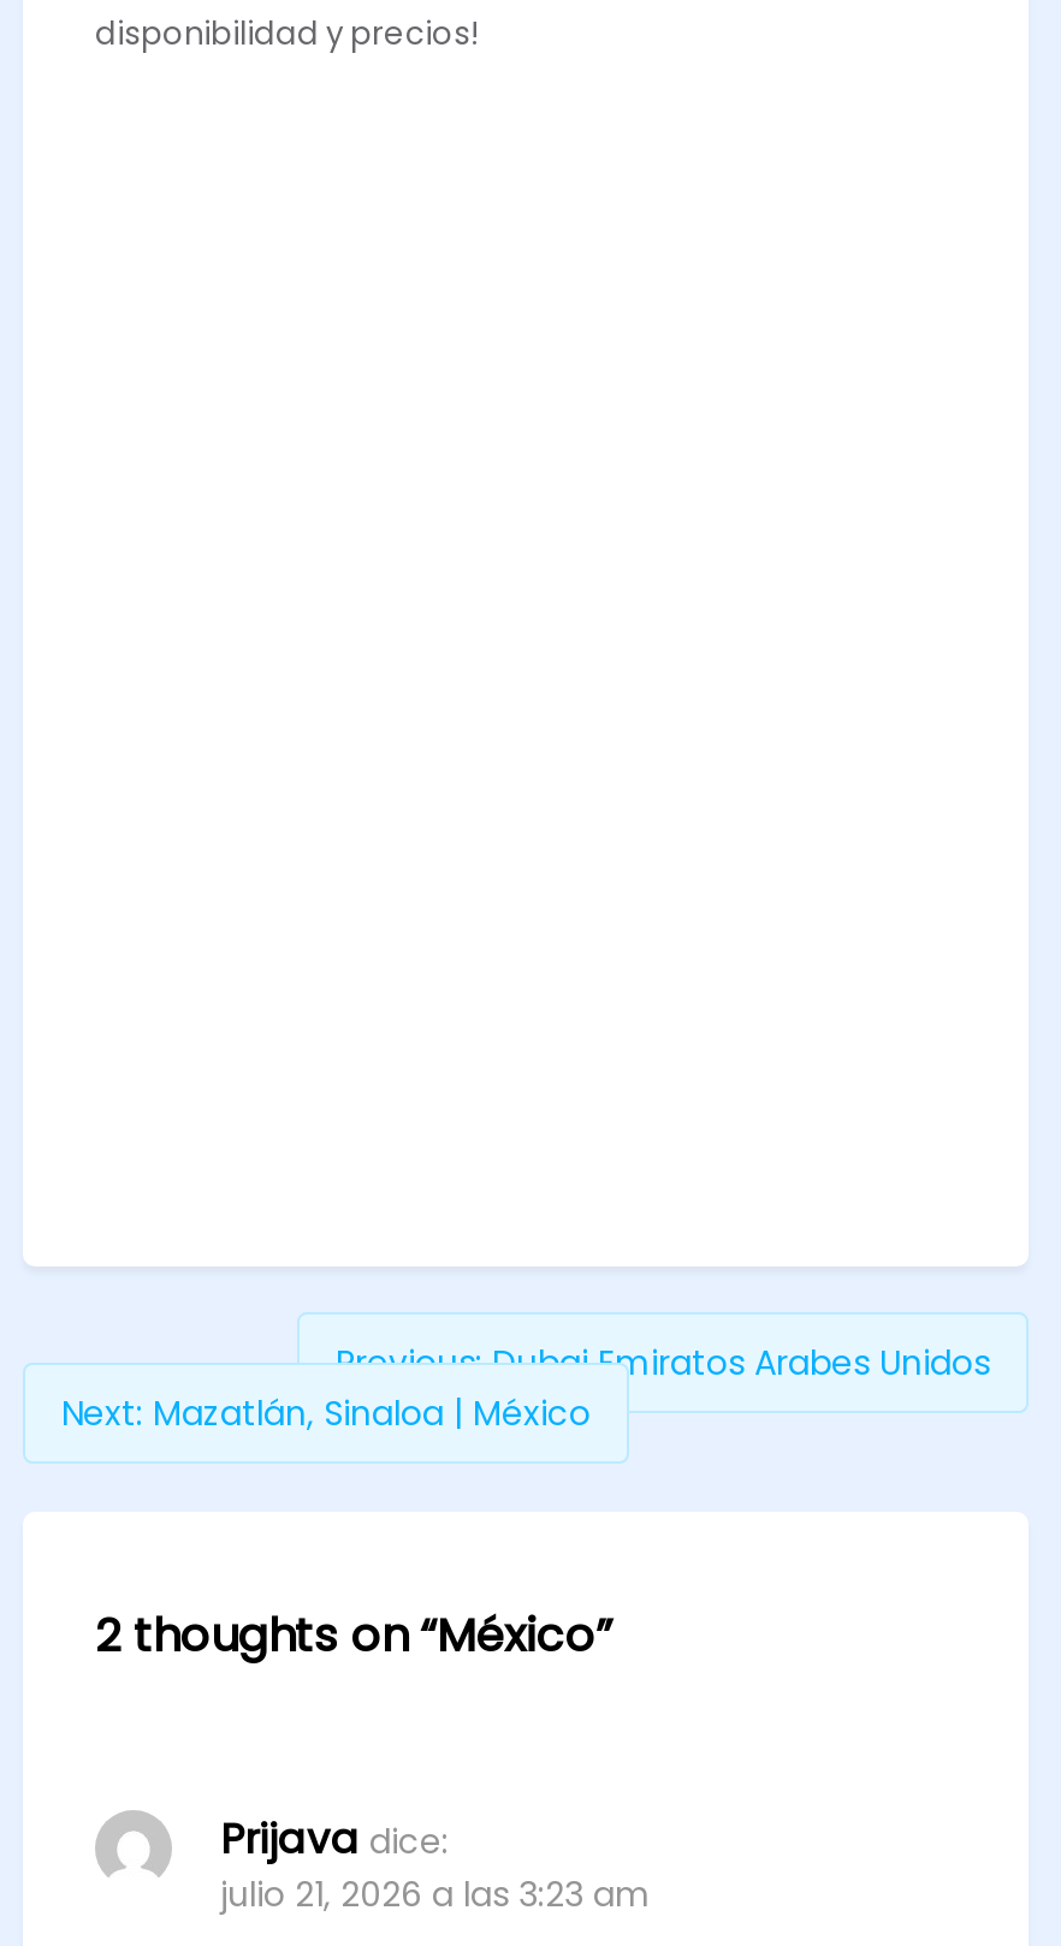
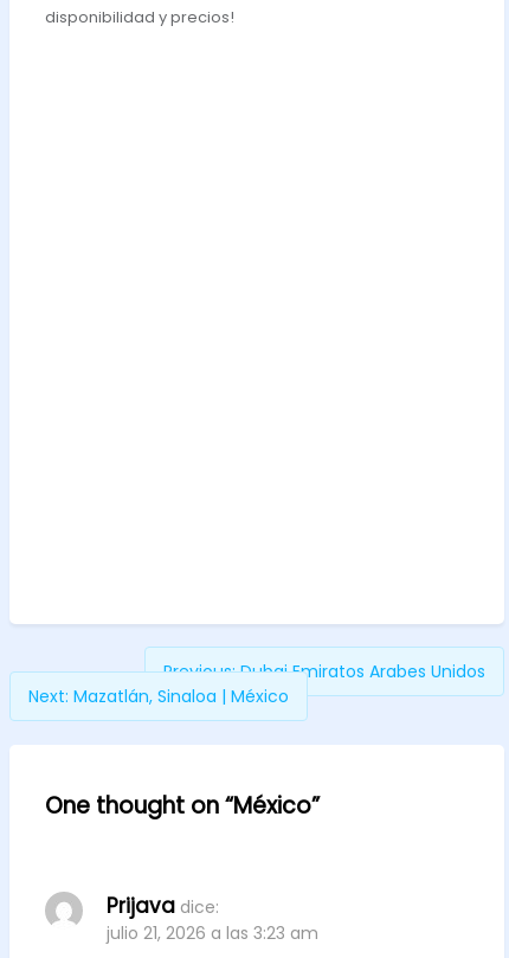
- 2 thoughts on “México”
+ One thought on “México”
